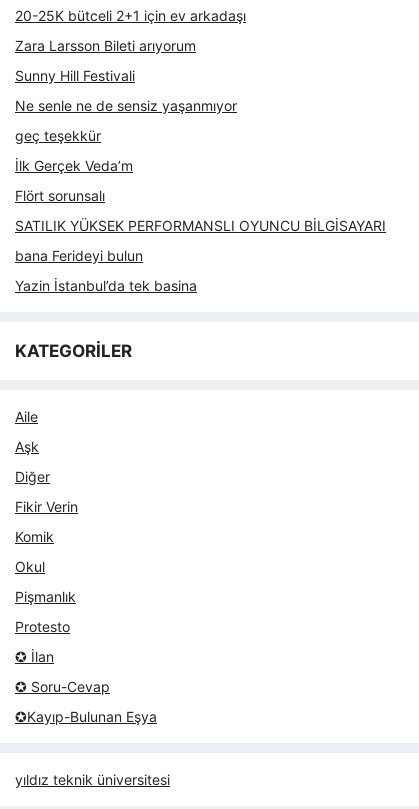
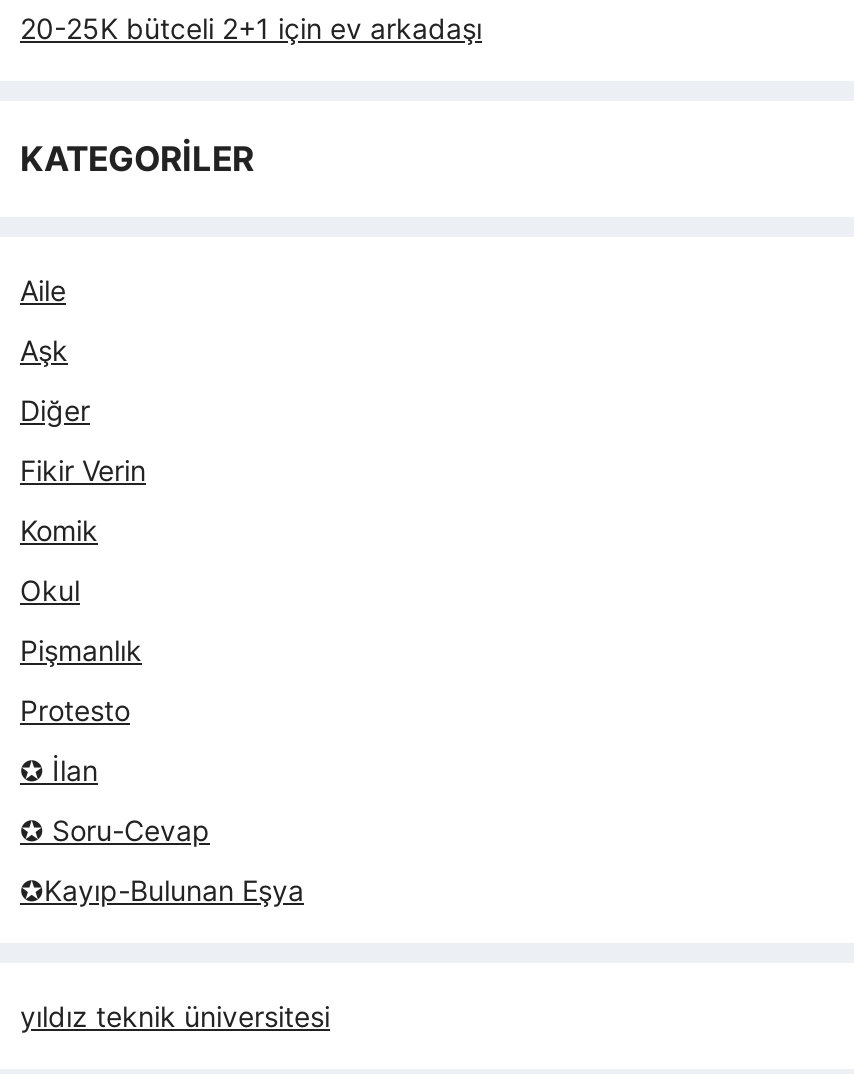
- Zara Larsson Bileti arıyorum
- Sunny Hill Festivali
- Ne senle ne de sensiz yaşanmıyor
- geç teşekkür
- İlk Gerçek Veda’m
- Flört sorunsalı
- SATILIK YÜKSEK PERFORMANSLI OYUNCU BİLGİSAYARI
- bana Ferideyi bulun
- Yazin İstanbul’da tek basina
